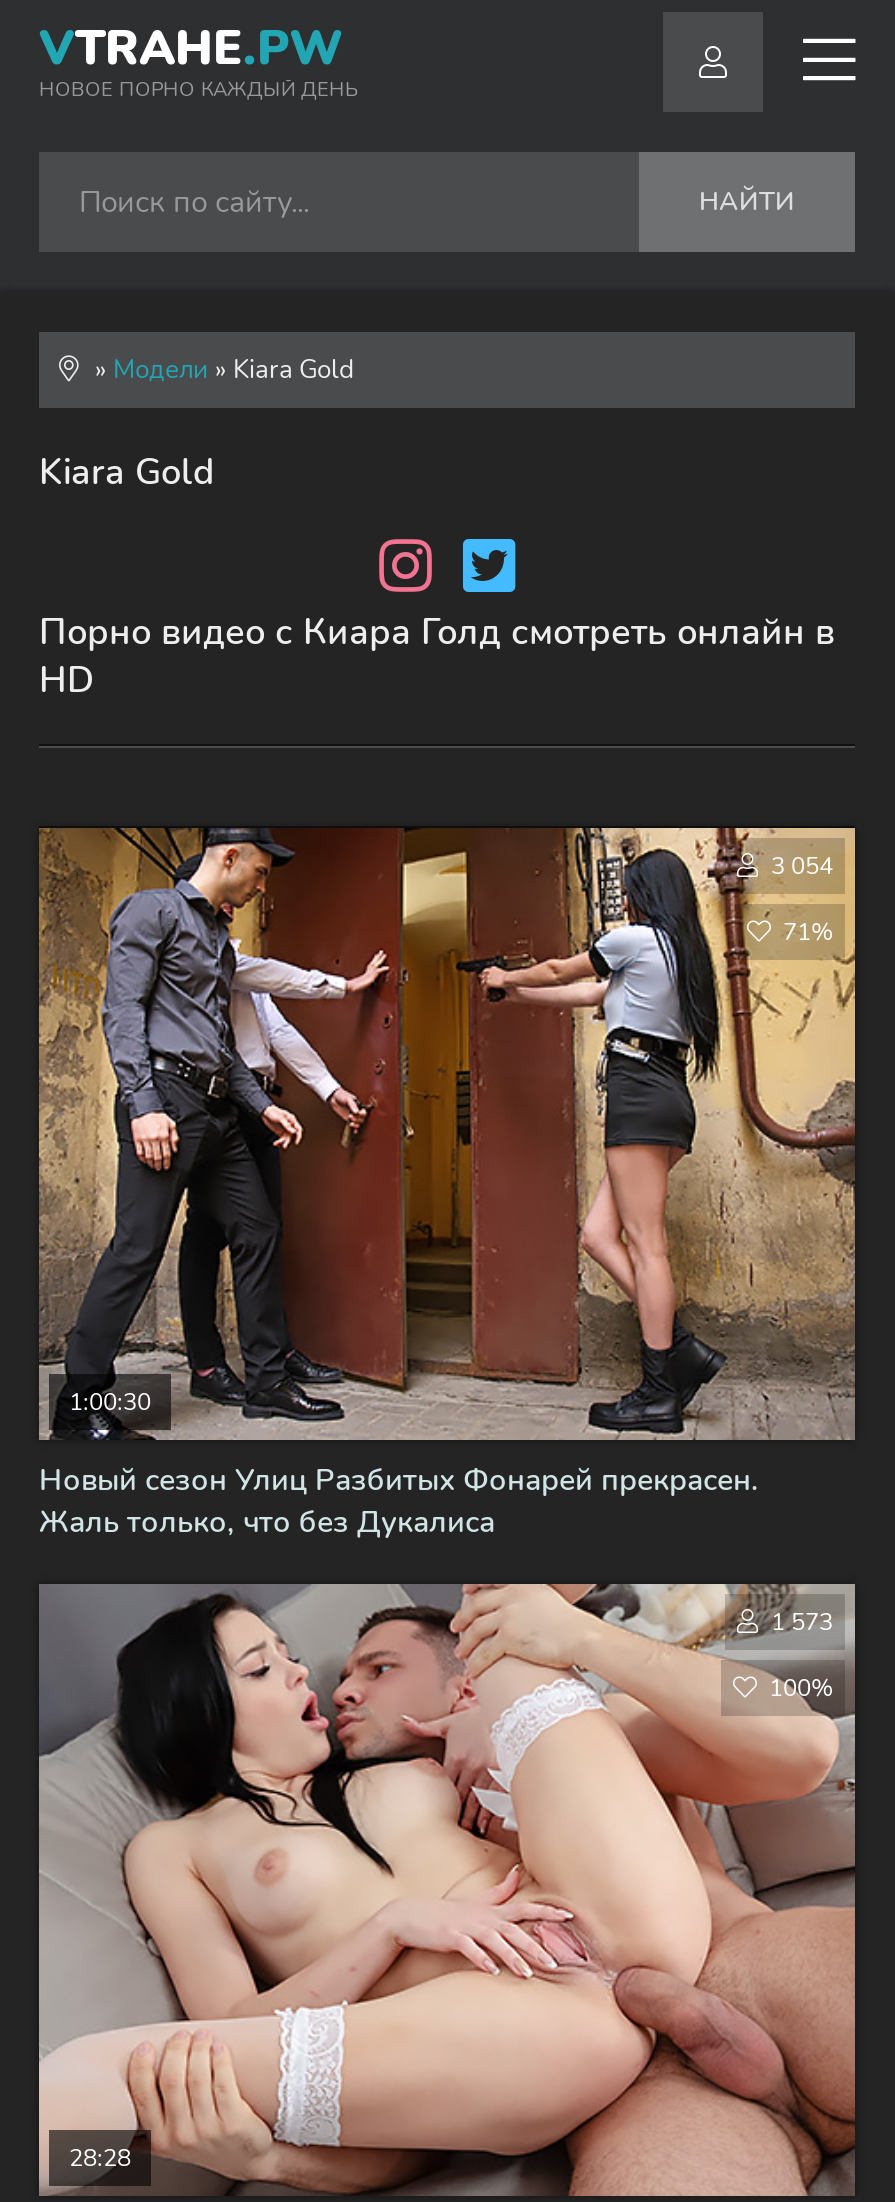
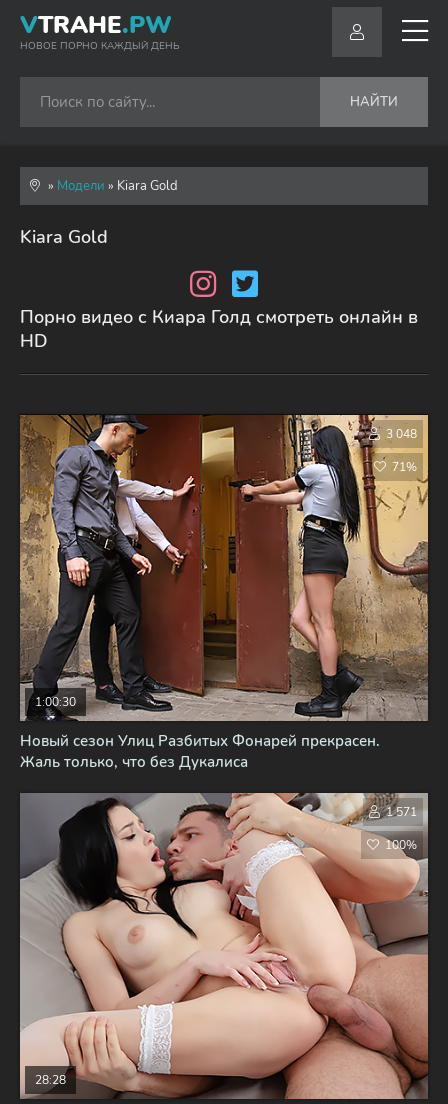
- 3 054
+ 3 048

- 1 573
+ 1 571
